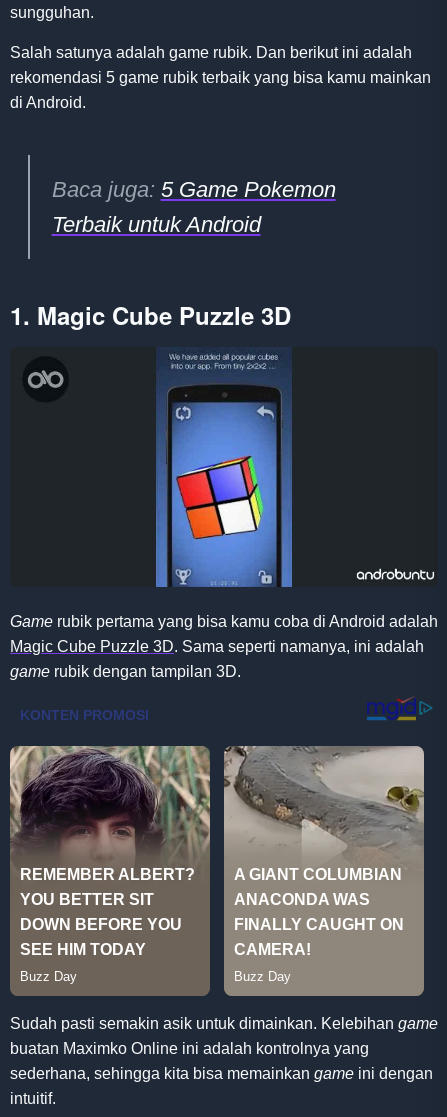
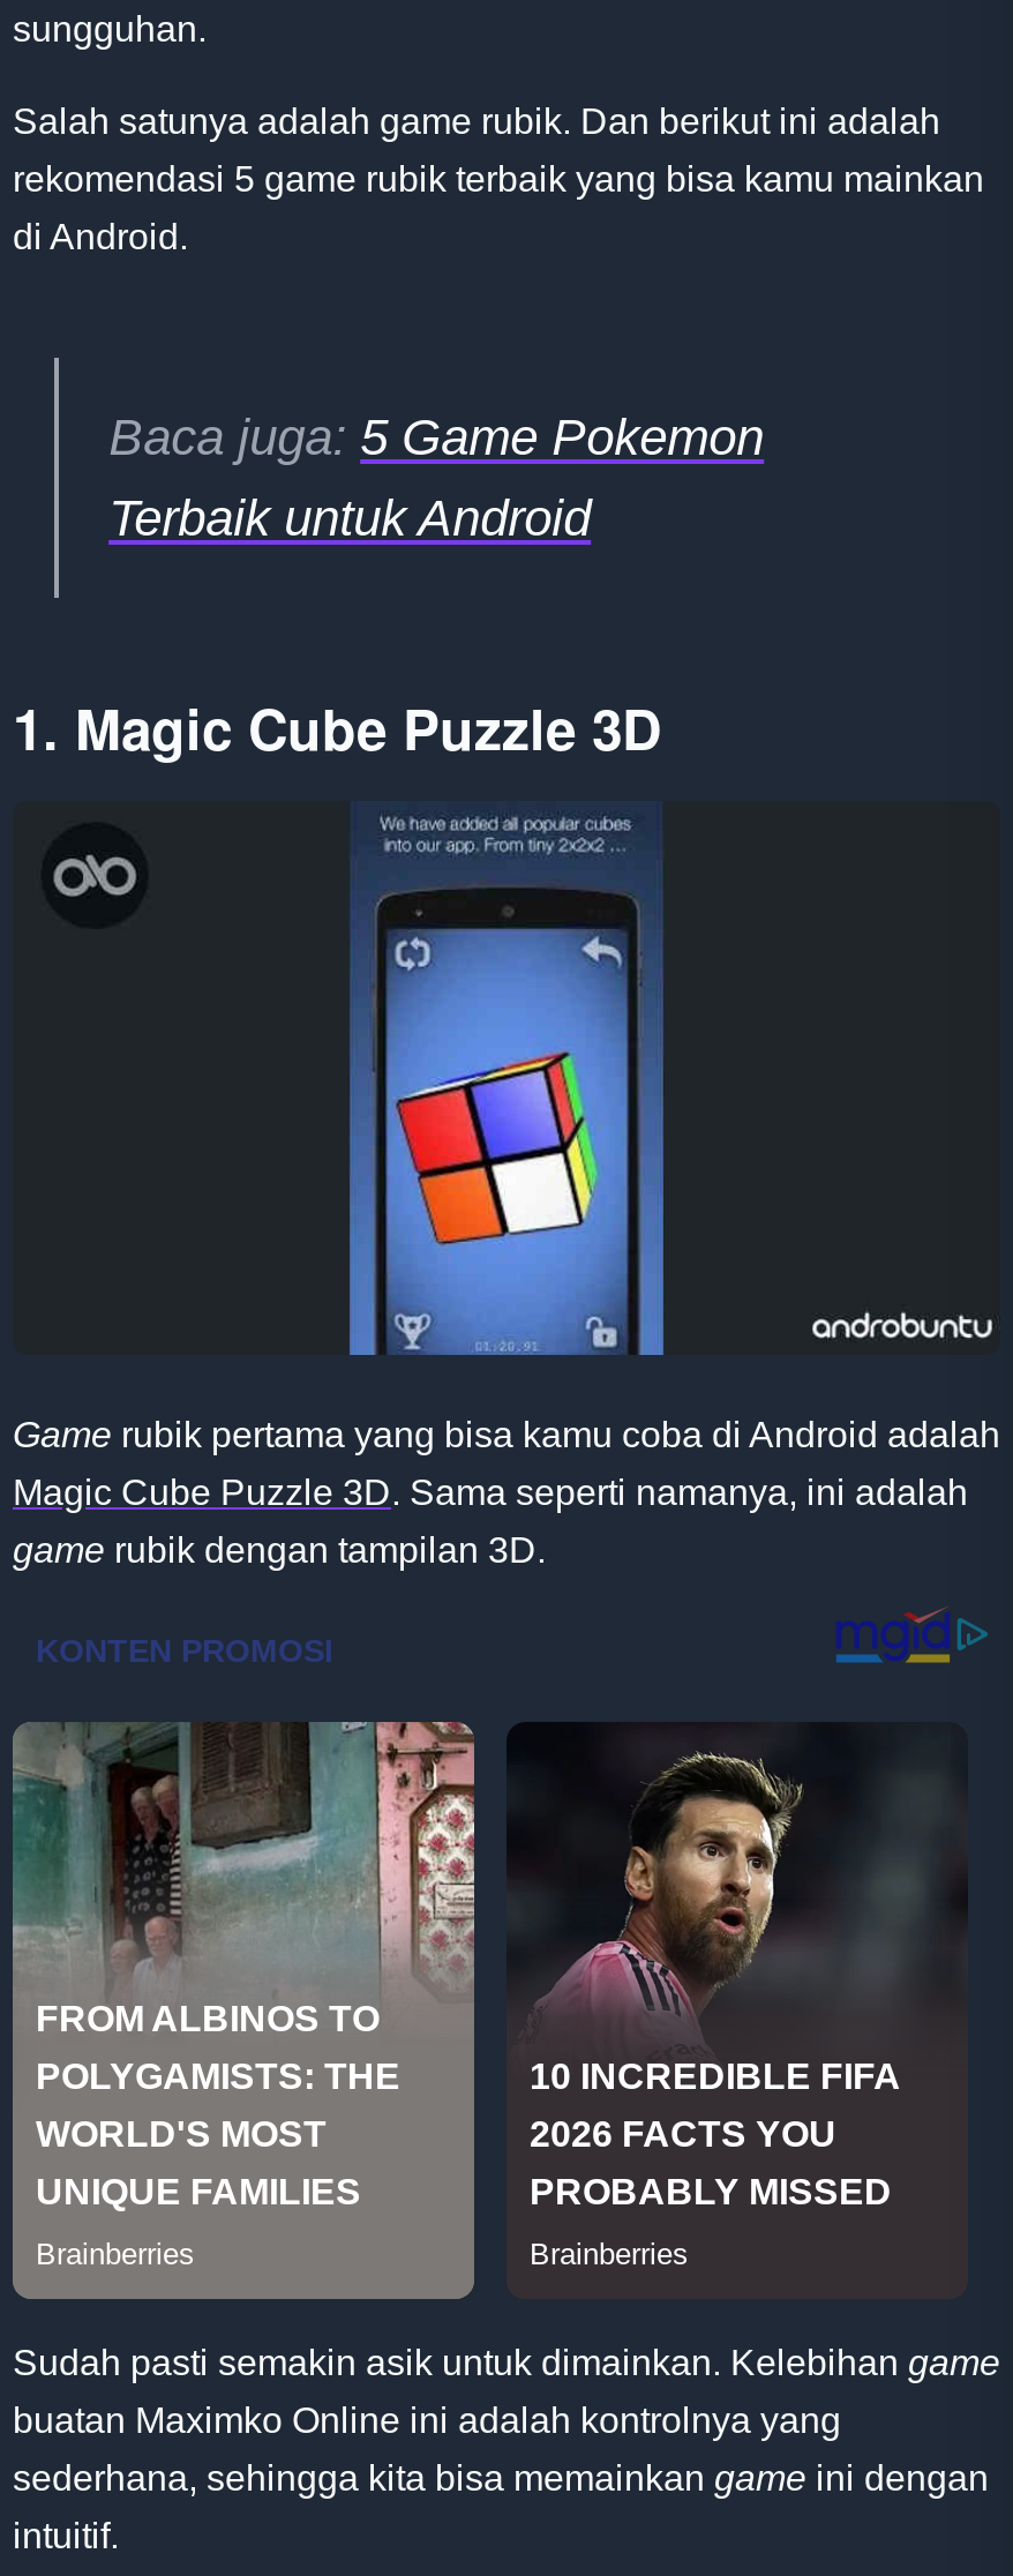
- [image]
+ [image]

- [image]
+ [image]
